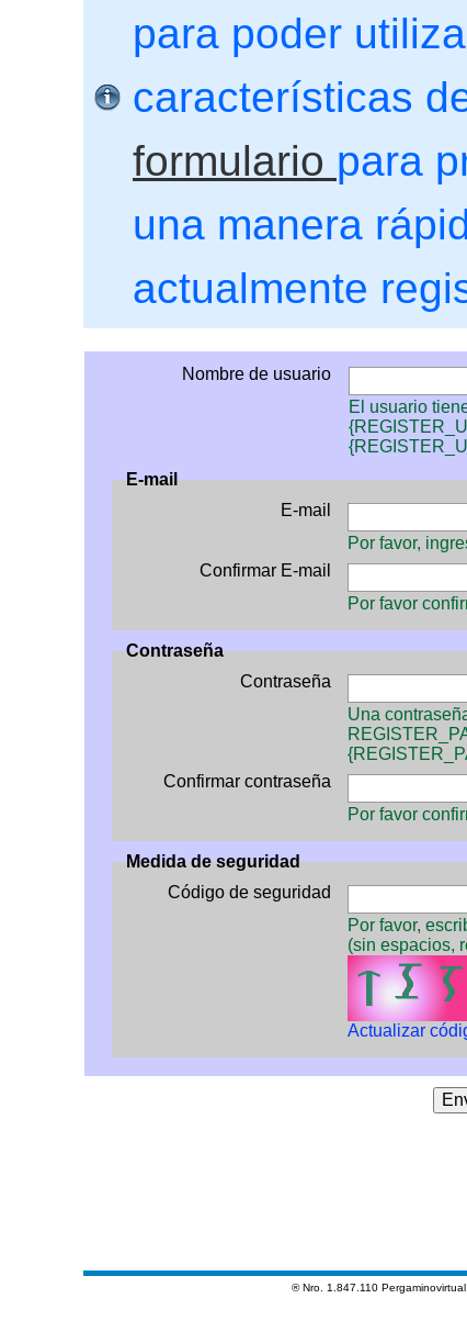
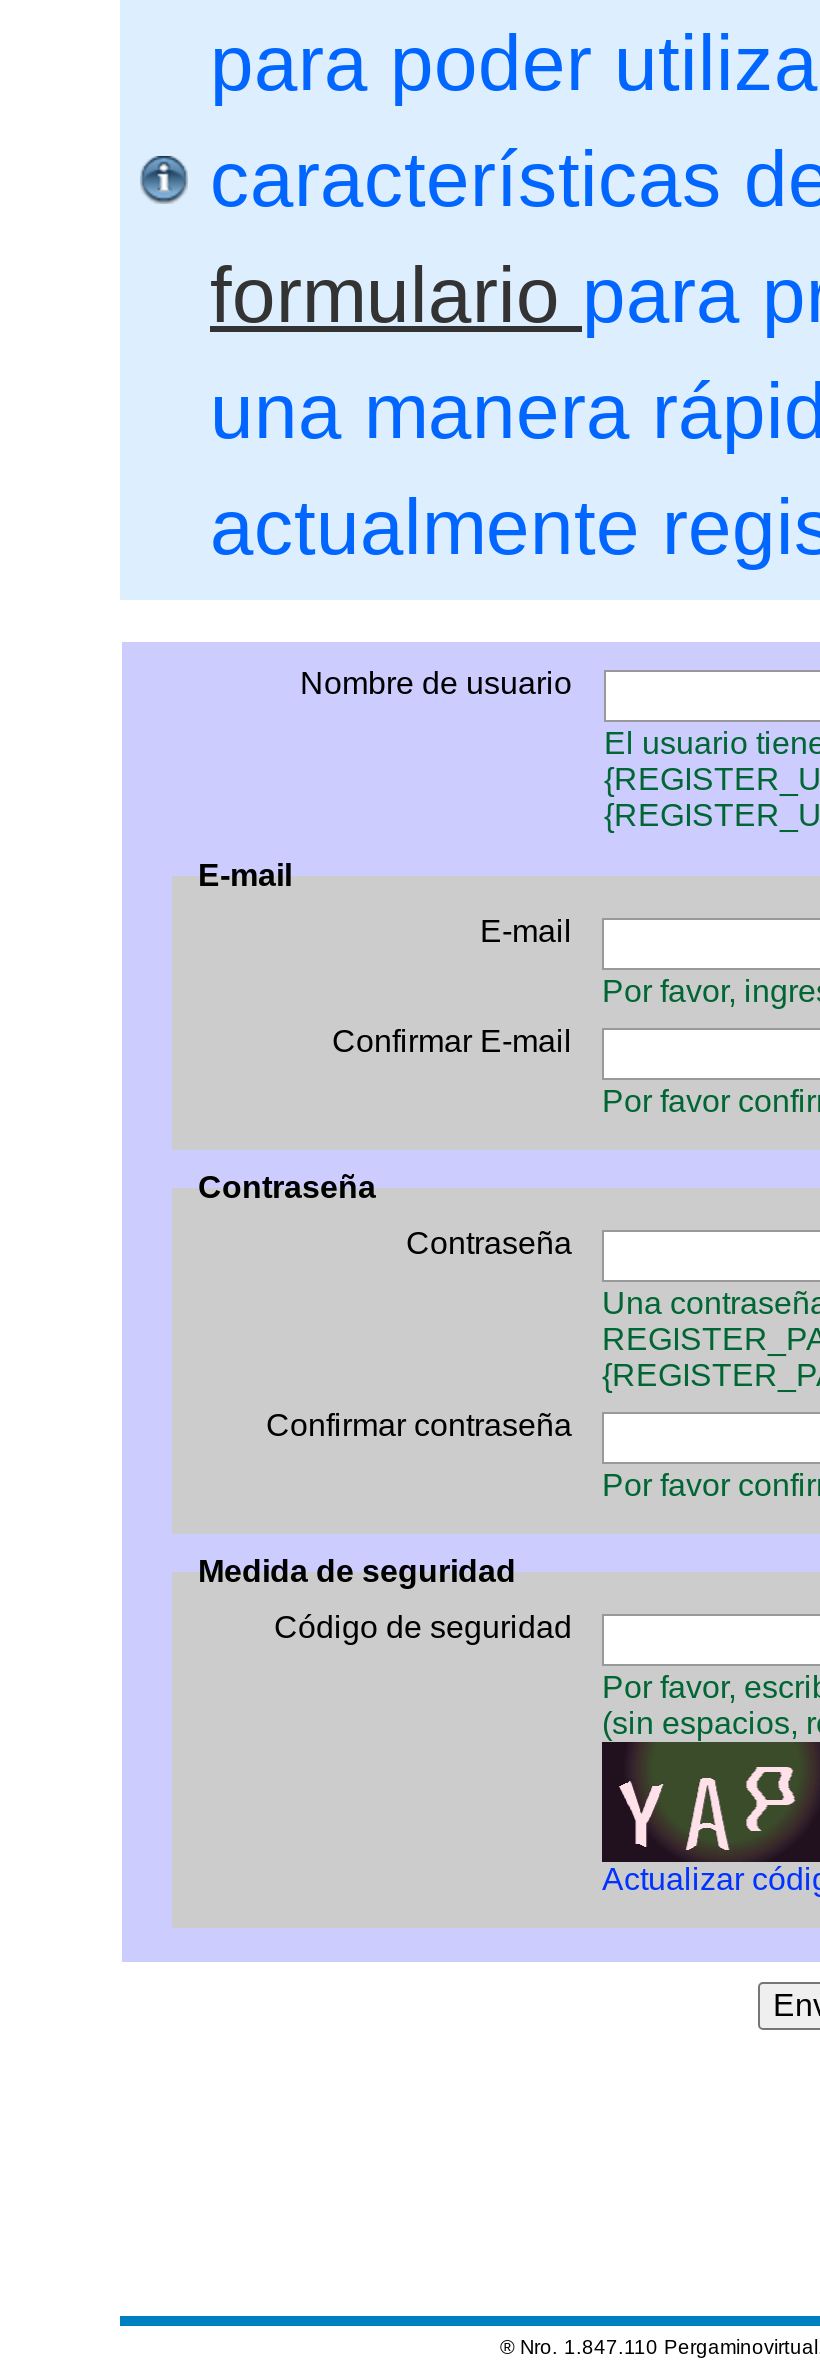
- [image]
+ [image]
